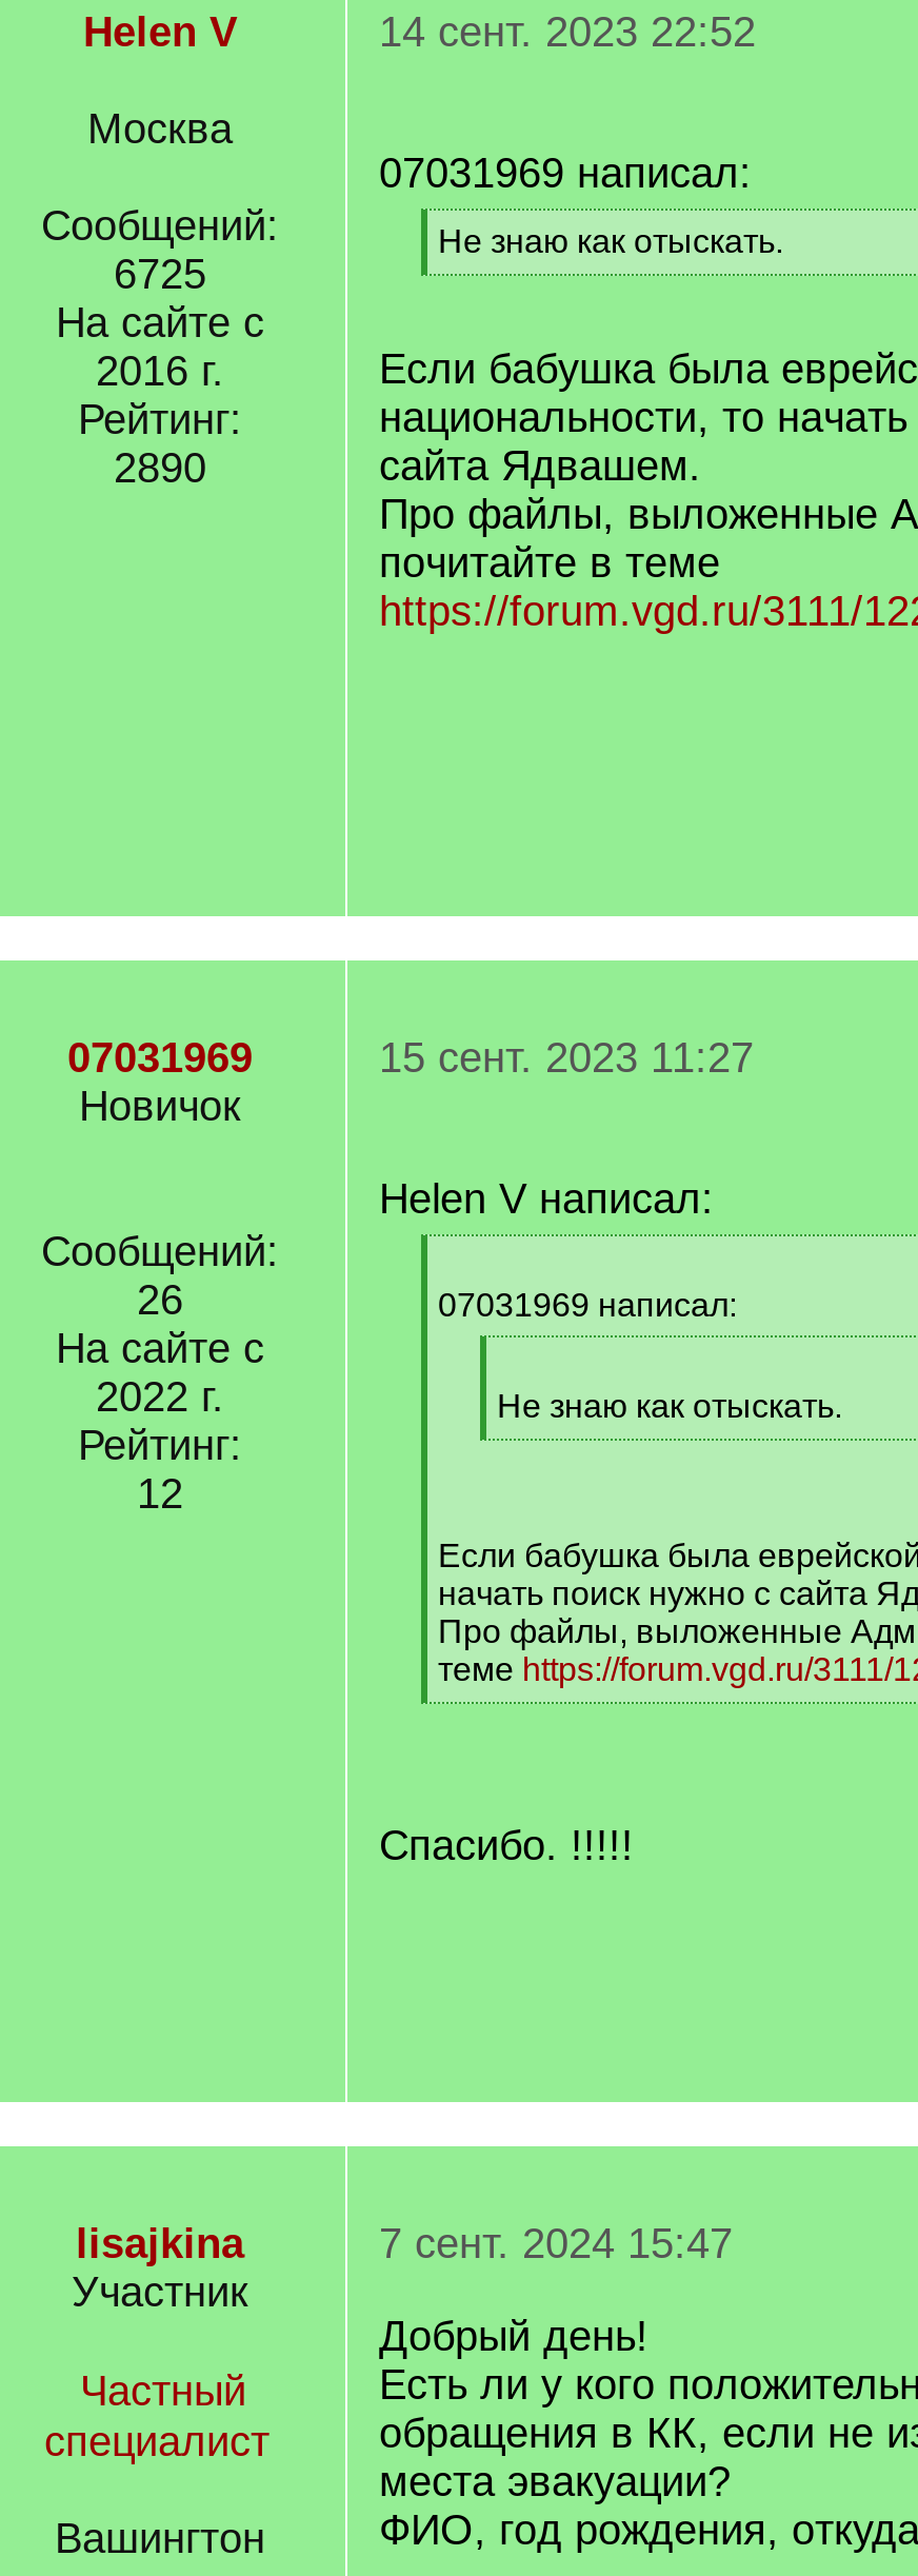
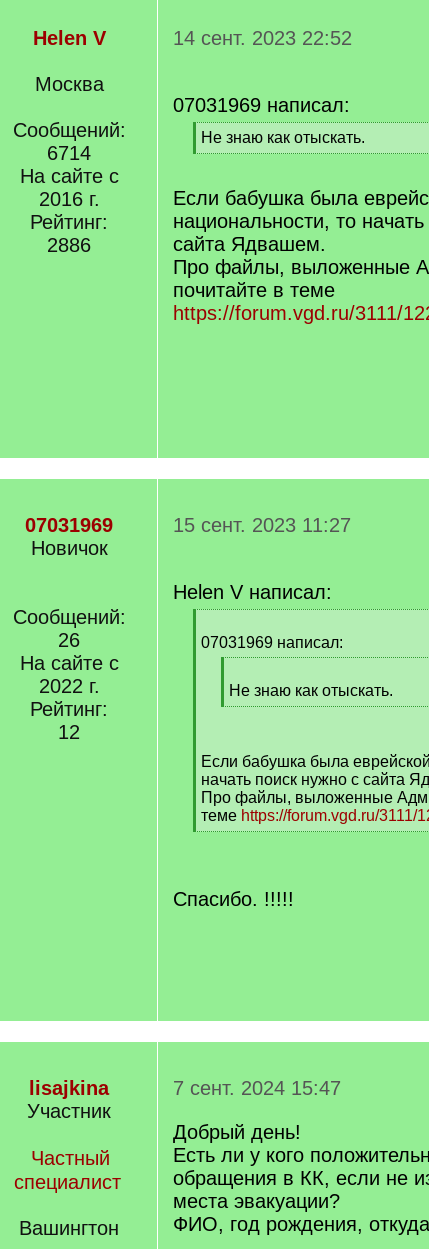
- 6725
+ 6714

- 2890
+ 2886
